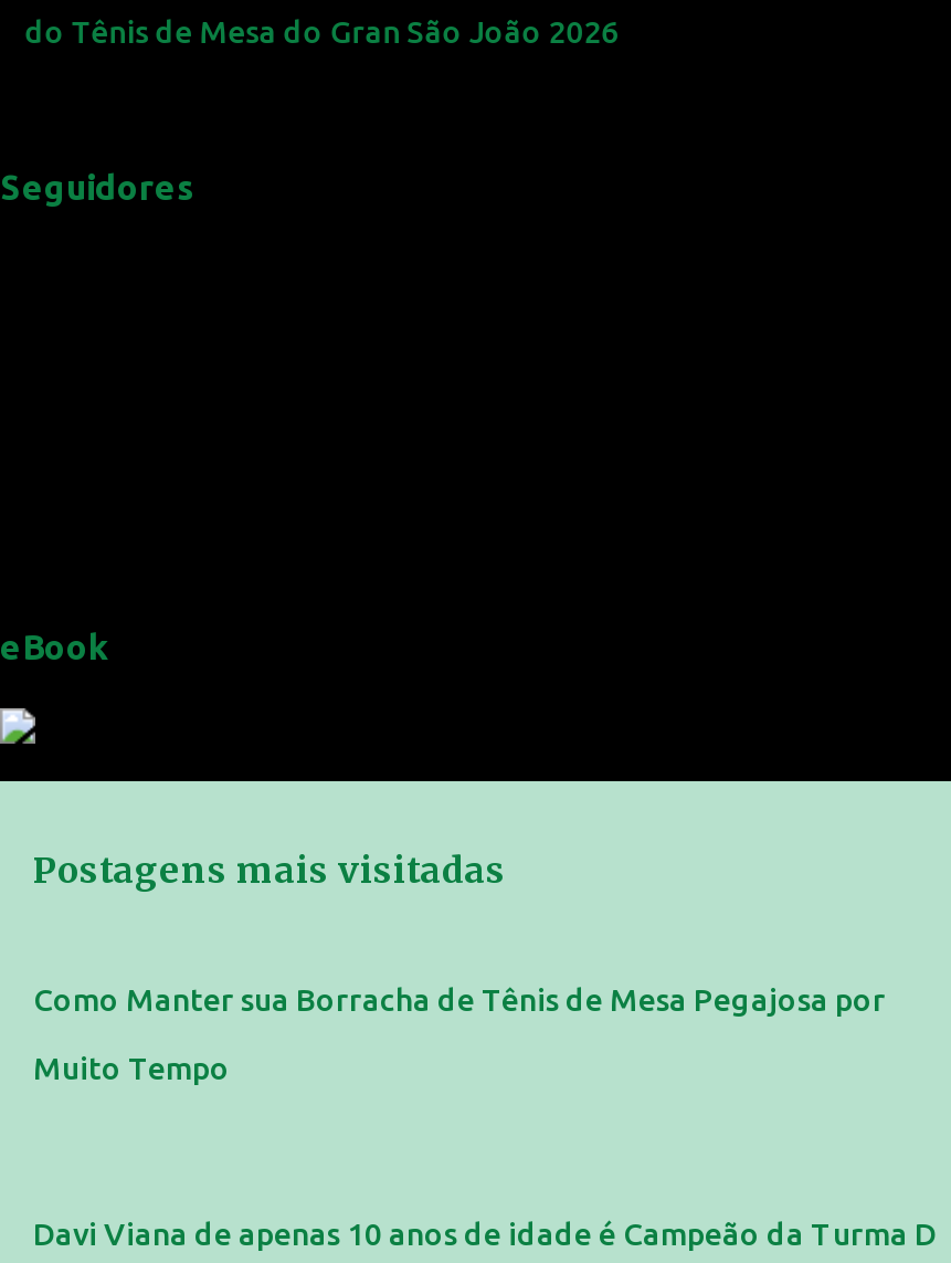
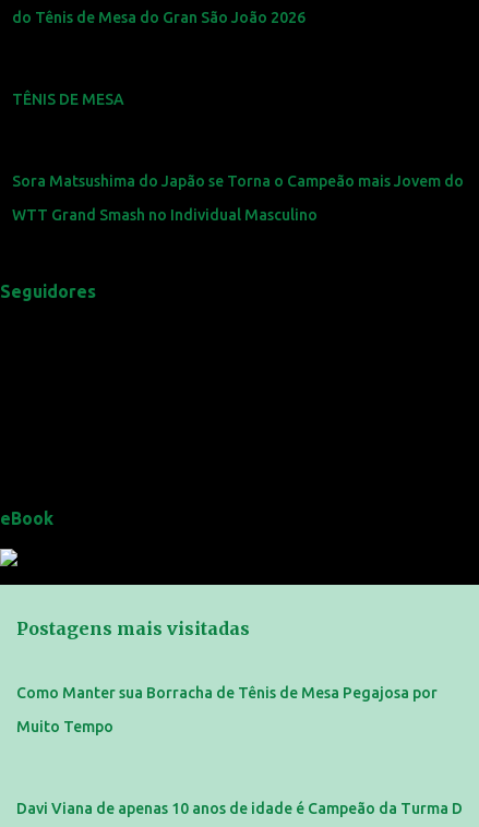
+ TÊNIS DE MESA

+ Sora Matsushima do Japão se Torna o Campeão mais Jovem do
+ WTT Grand Smash no Individual Masculino
